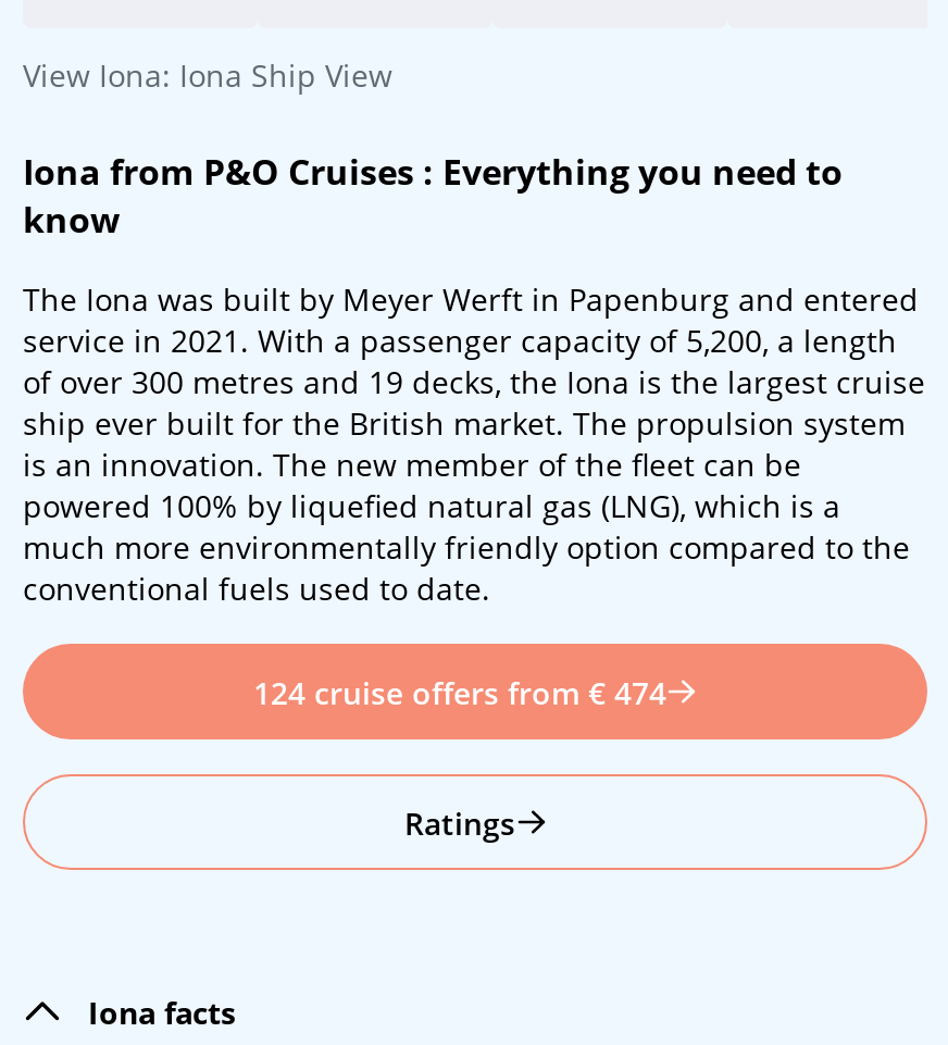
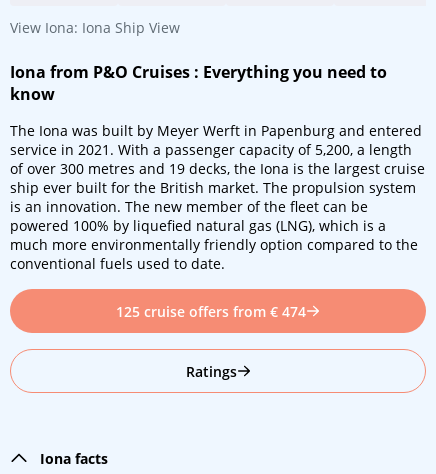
- 124 cruise offers from € 474
+ 125 cruise offers from € 474
